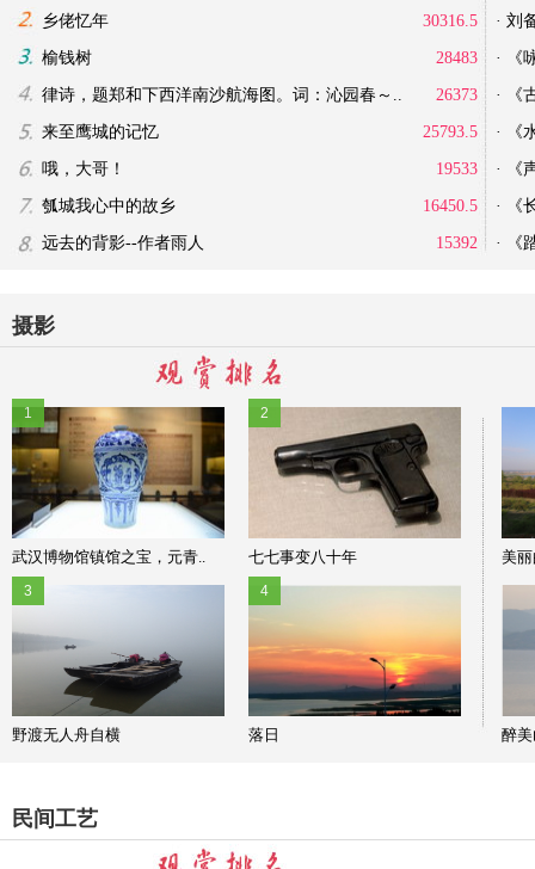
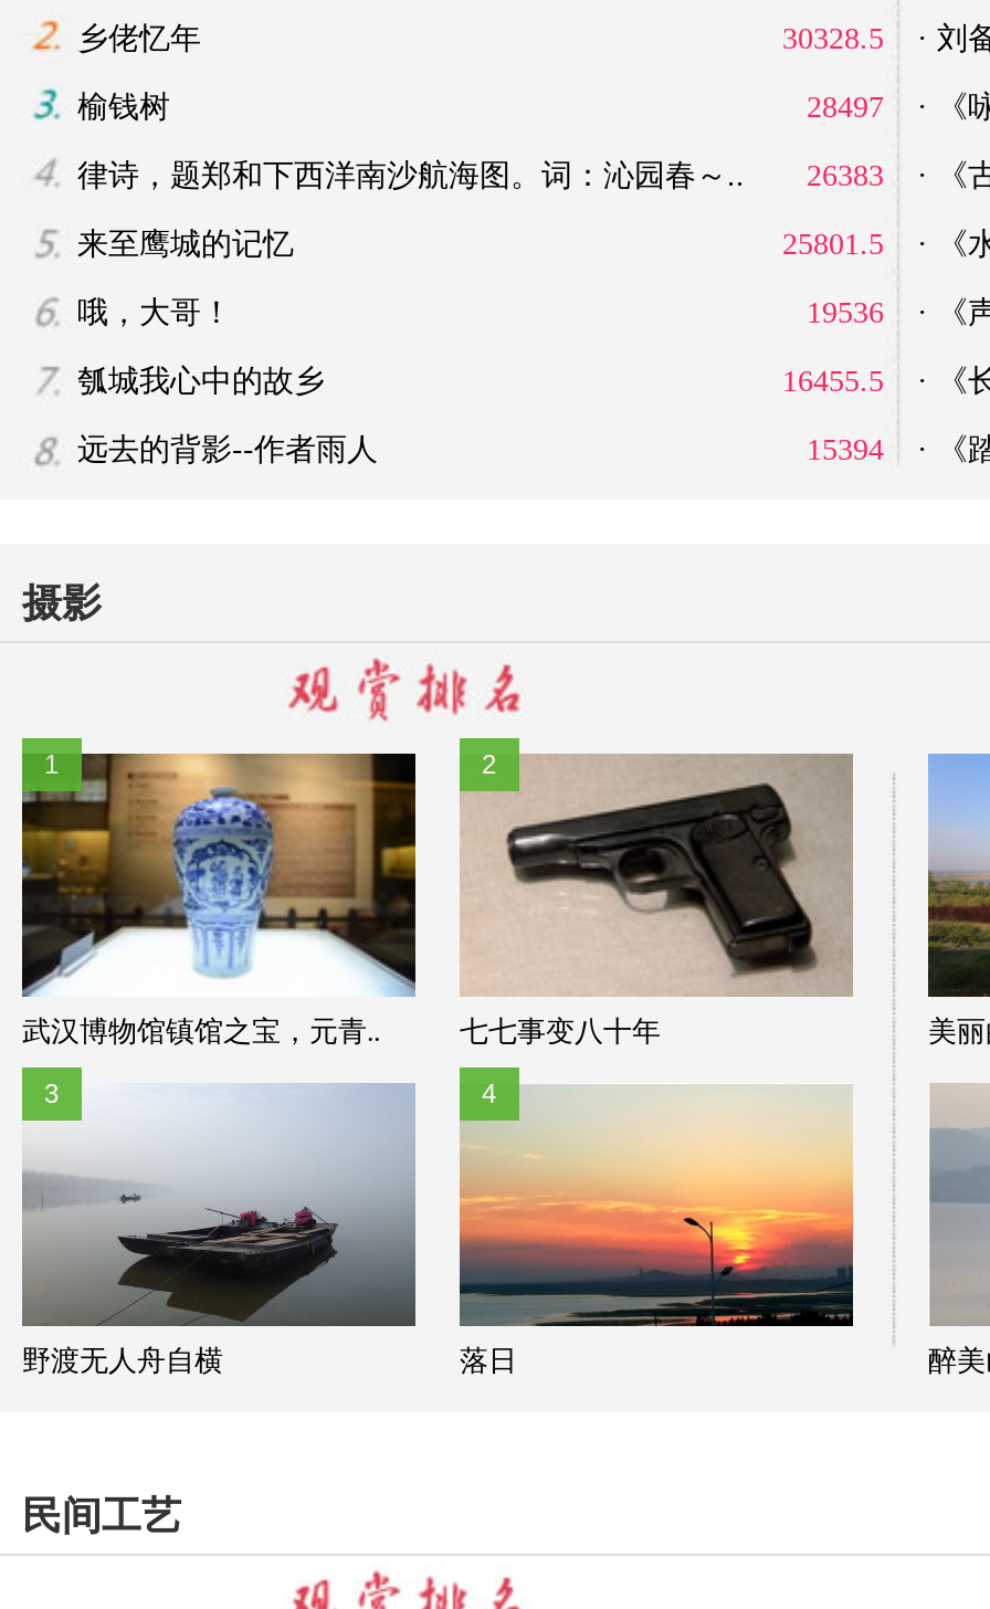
- 30316.5
+ 30328.5

- 28483
+ 28497

- 26373
+ 26383

- 25793.5
+ 25801.5

- 19533
+ 19536

- 16450.5
+ 16455.5

- 15392
+ 15394
